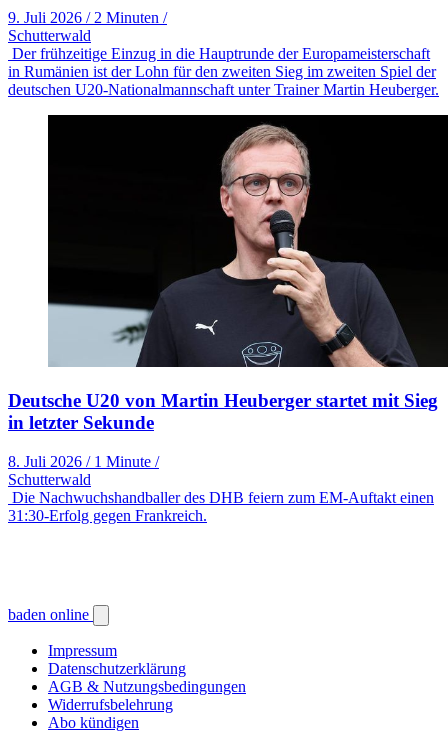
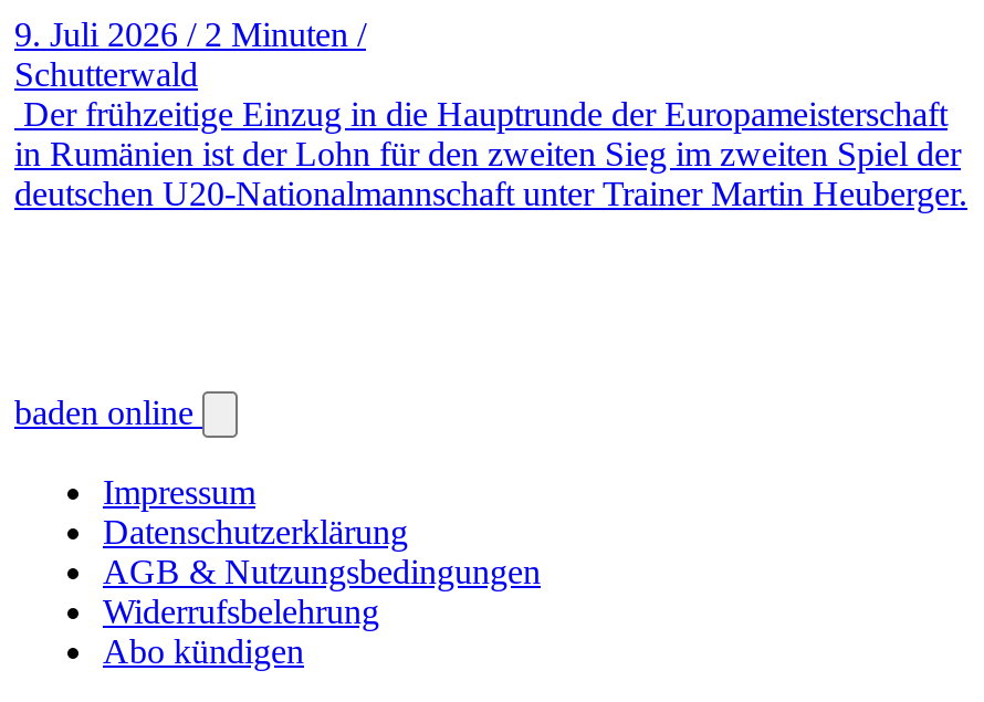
- [image]
- Deutsche U20 von Martin Heuberger startet mit Sieg
- in letzter Sekunde
- 8. Juli 2026 / 1 Minute /
- Schutterwald
- Die Nachwuchshandballer des DHB feiern zum EM-Auftakt einen
- 31:30-Erfolg gegen Frankreich.
